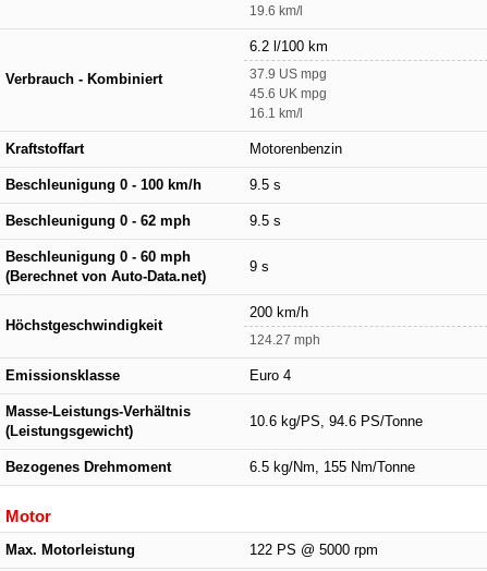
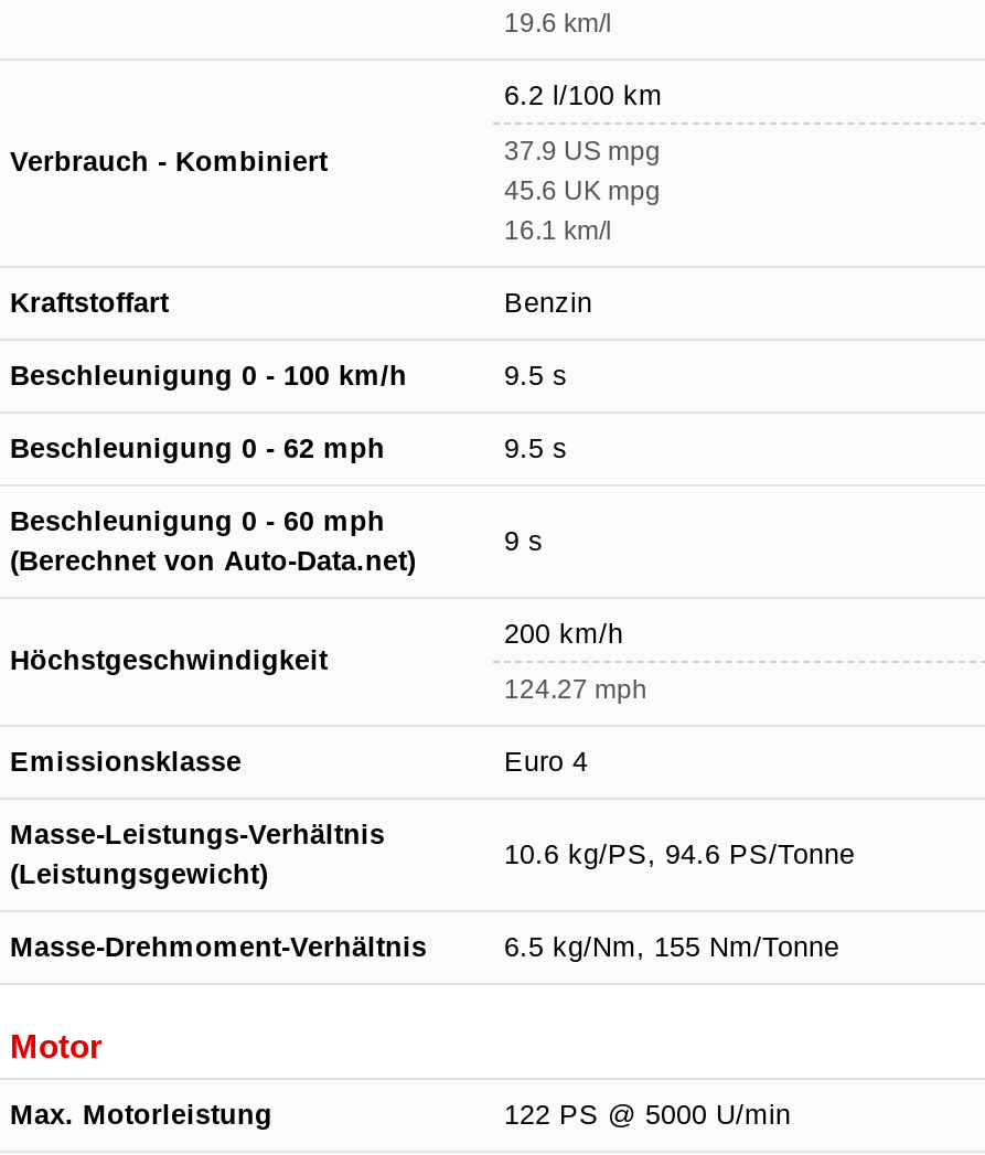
- Motorenbenzin
+ Benzin

- Bezogenes Drehmoment
+ Masse-Drehmoment-Verhältnis

- 122 PS @ 5000 rpm
+ 122 PS @ 5000 U/min
